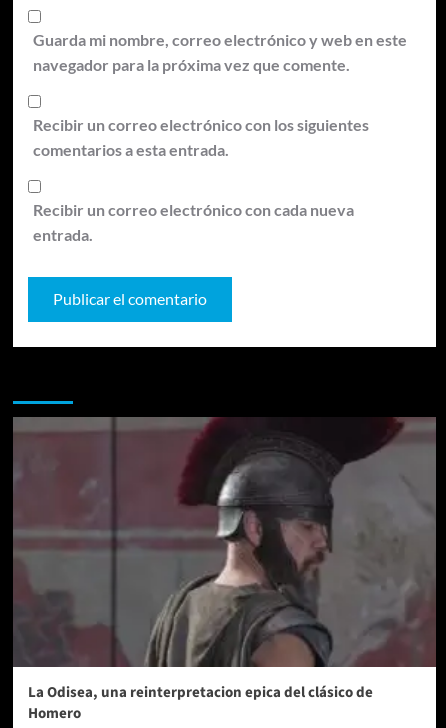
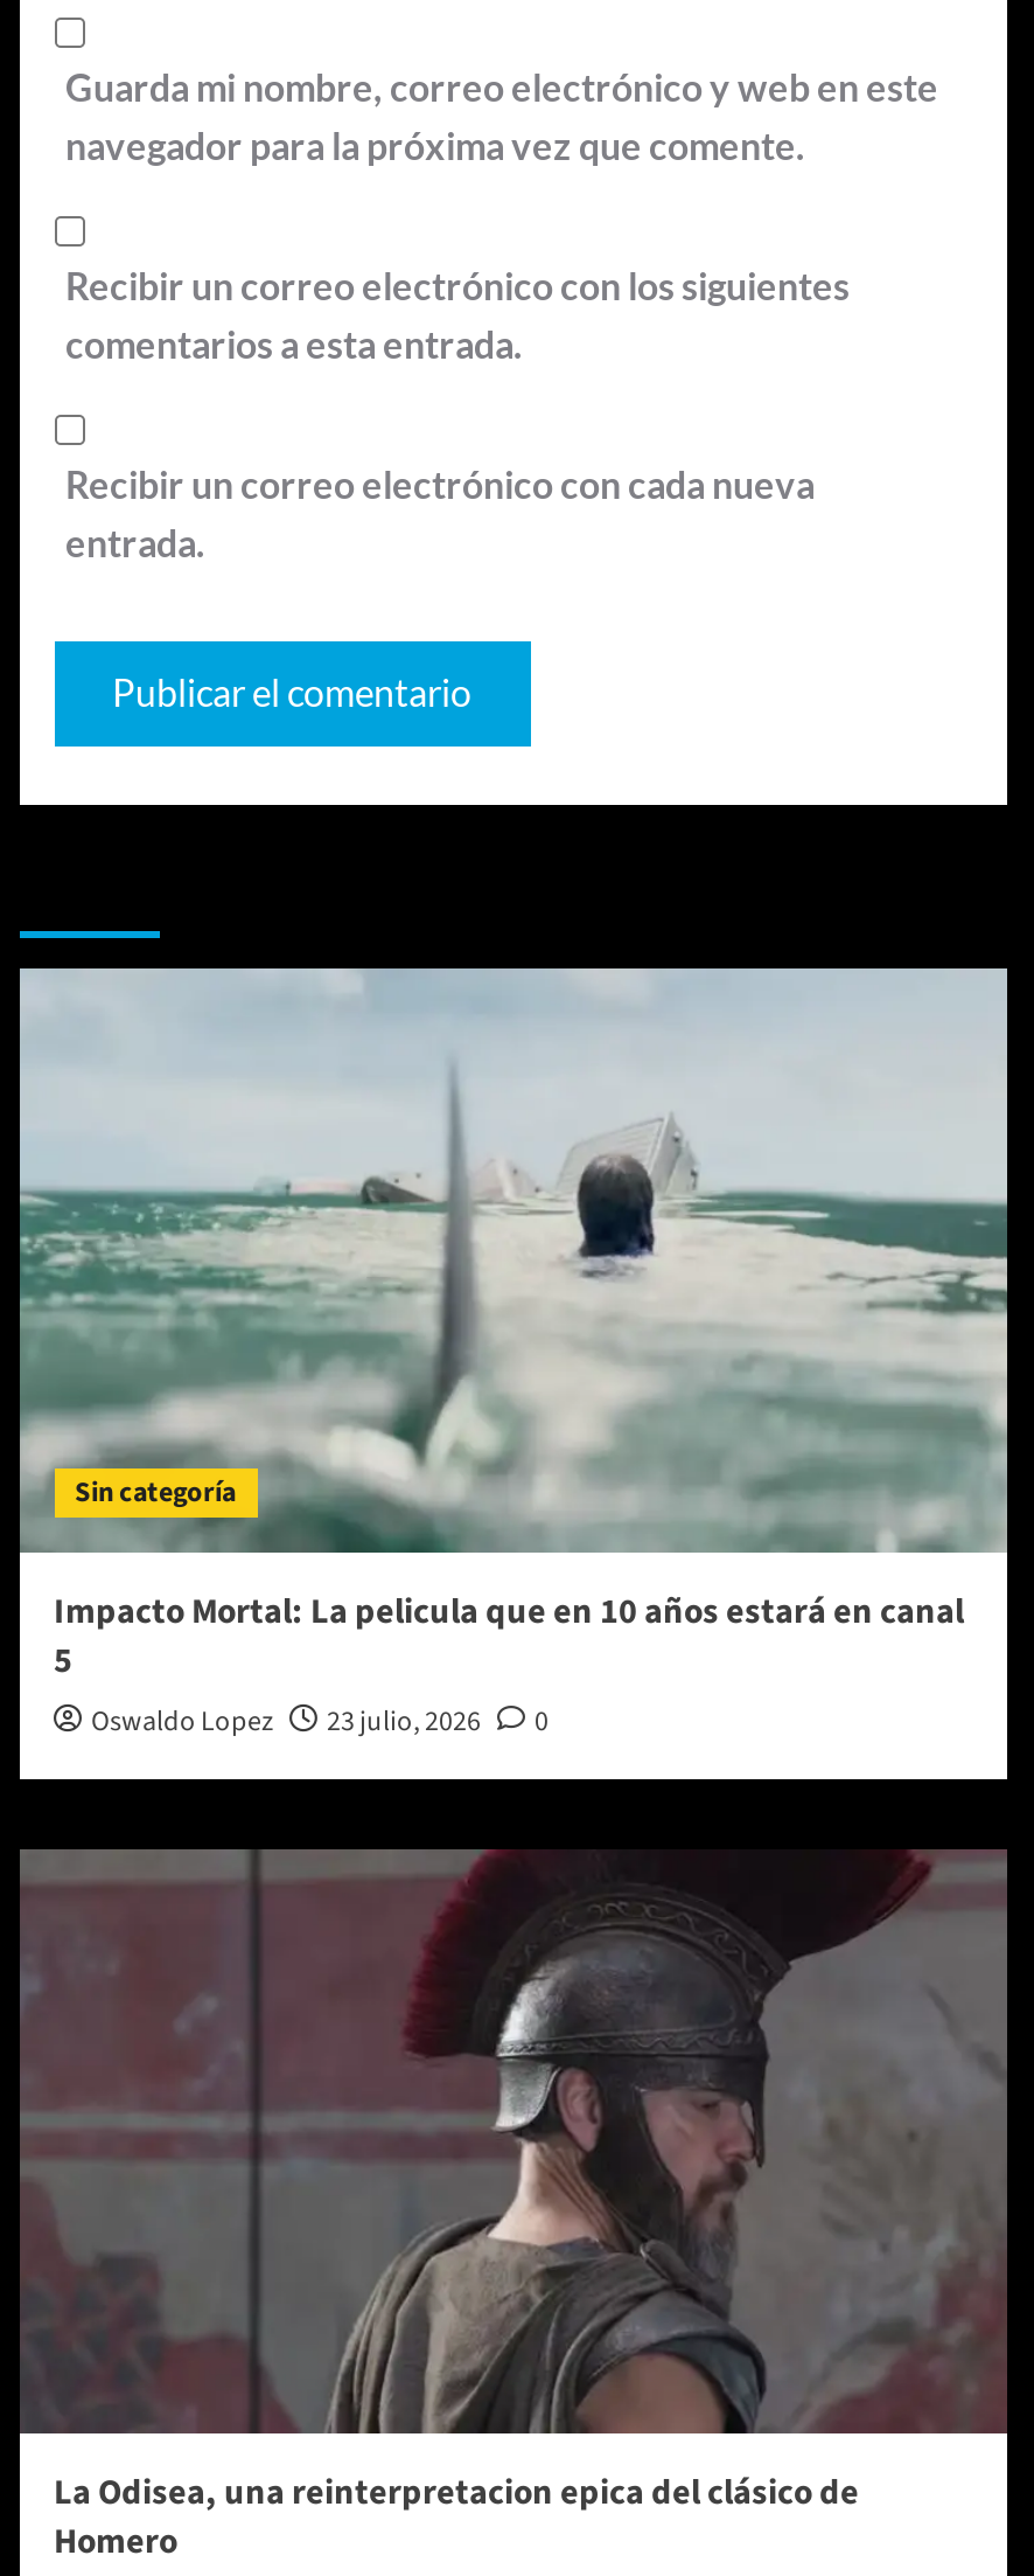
+ [image]
+ Sin categoría
+ Impacto Mortal: La pelicula que en 10 años estará en canal
+ 5
+ Oswaldo Lopez
+ 23 julio, 2026
+ 0
